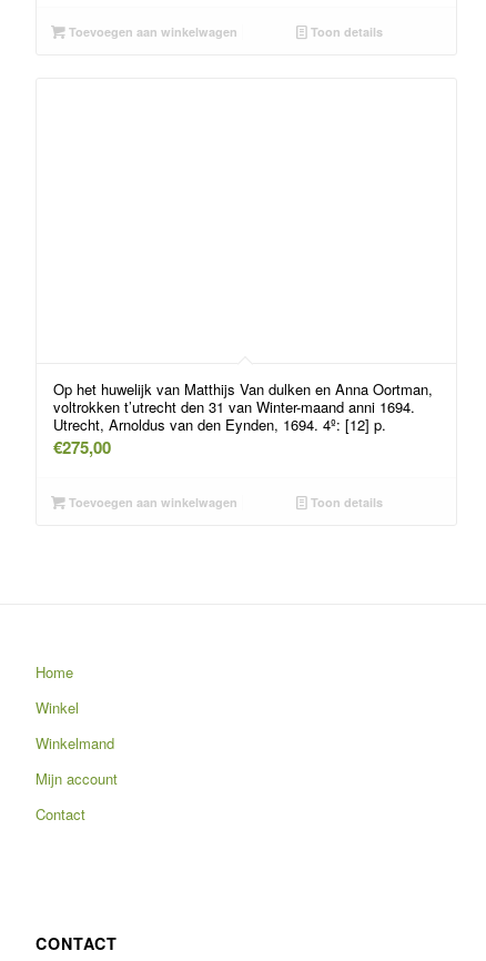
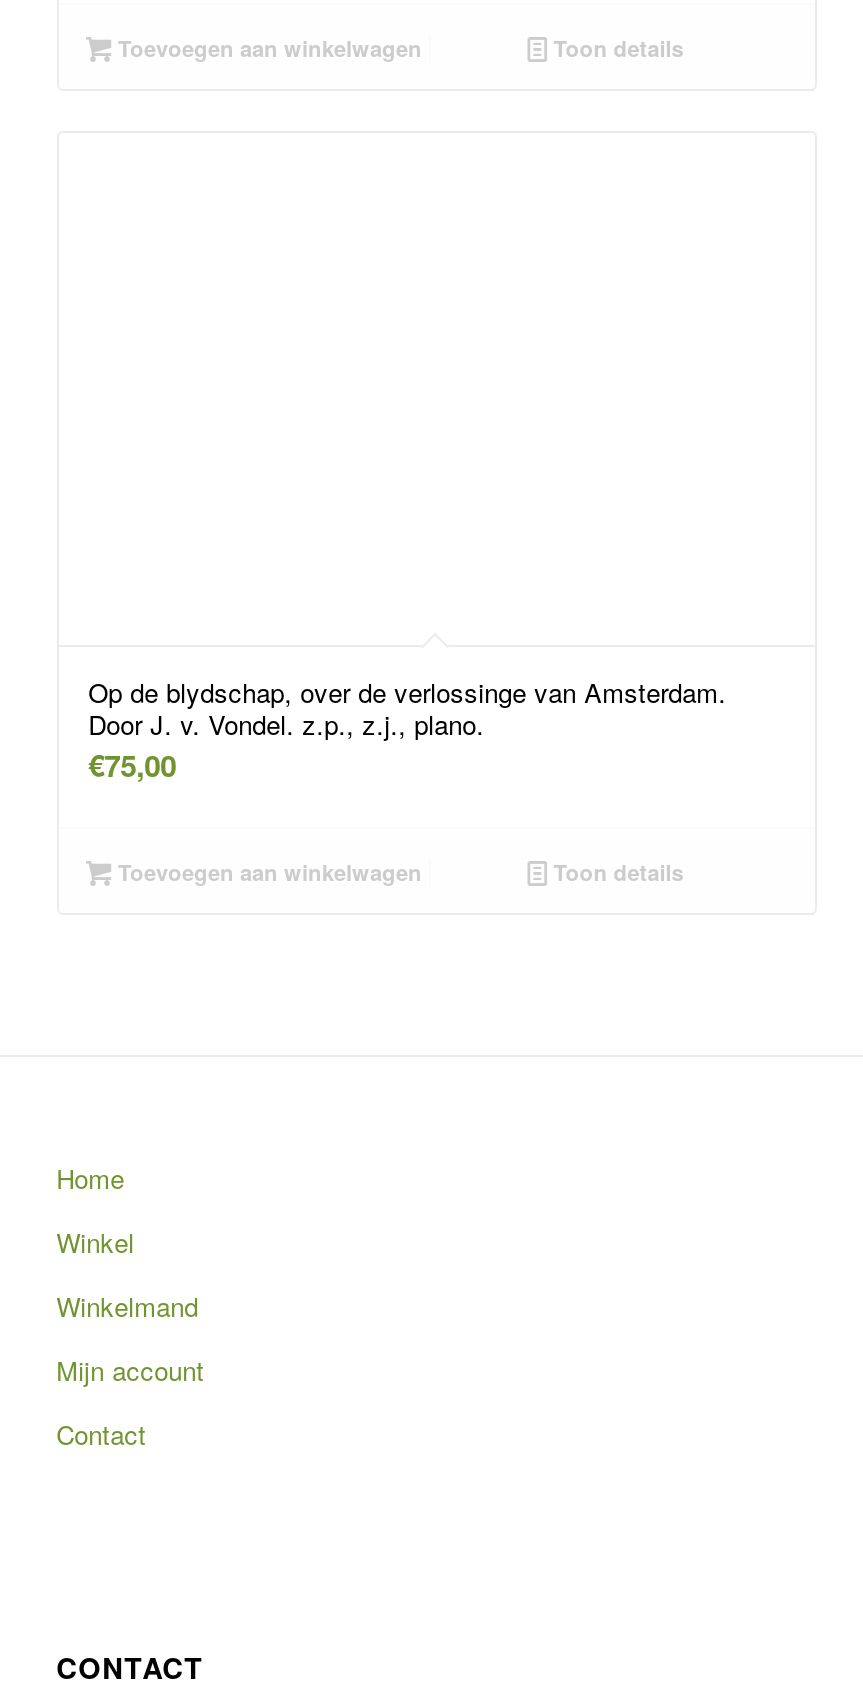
- Op het huwelijk van Matthijs Van dulken en Anna Oortman,
- voltrokken t’utrecht den 31 van Winter-maand anni 1694.
- Utrecht, Arnoldus van den Eynden, 1694. 4º: [12] p.
- €275,00
+ Op de blydschap, over de verlossinge van Amsterdam.
+ Door J. v. Vondel. z.p., z.j., plano.
+ €75,00
